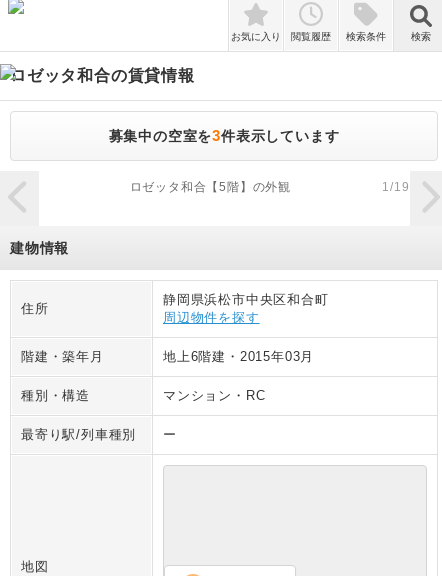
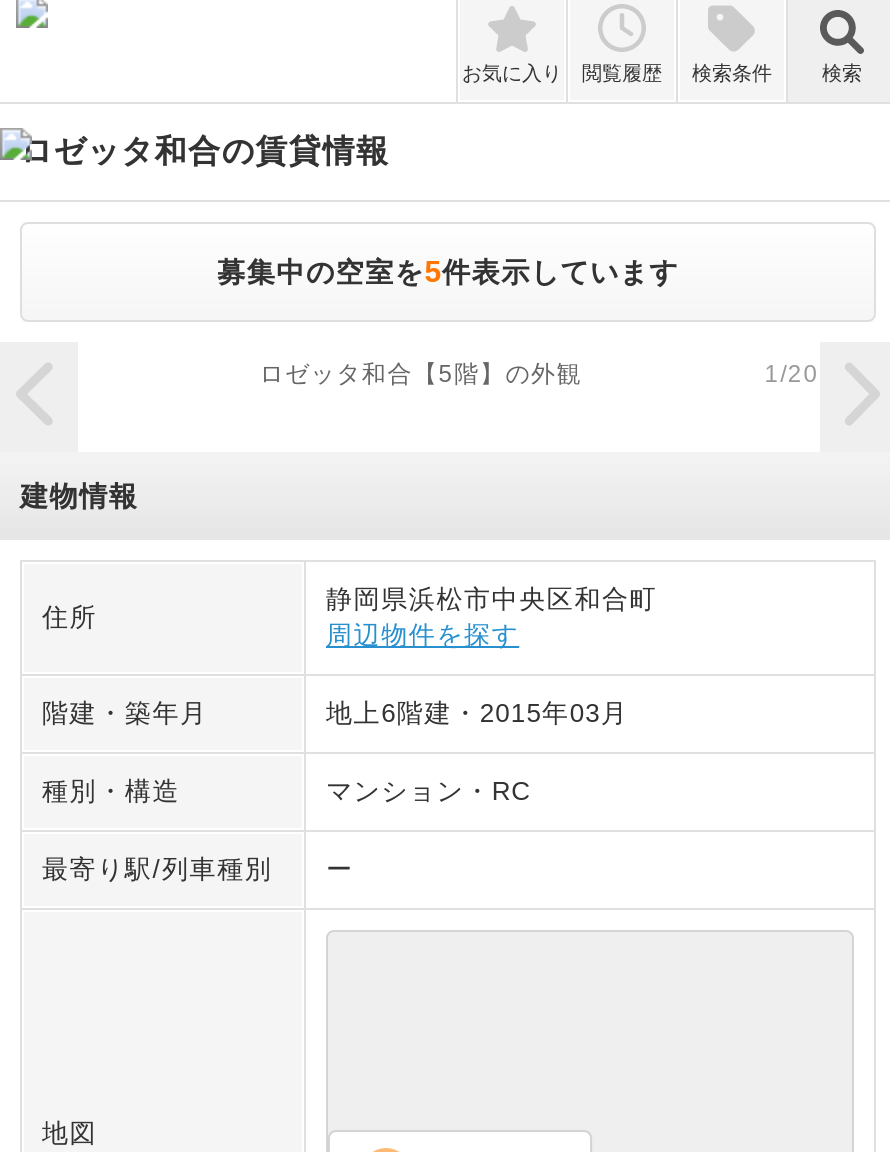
- 募集中の空室を3件表示しています
+ 募集中の空室を5件表示しています

- 1/19
+ 1/20
